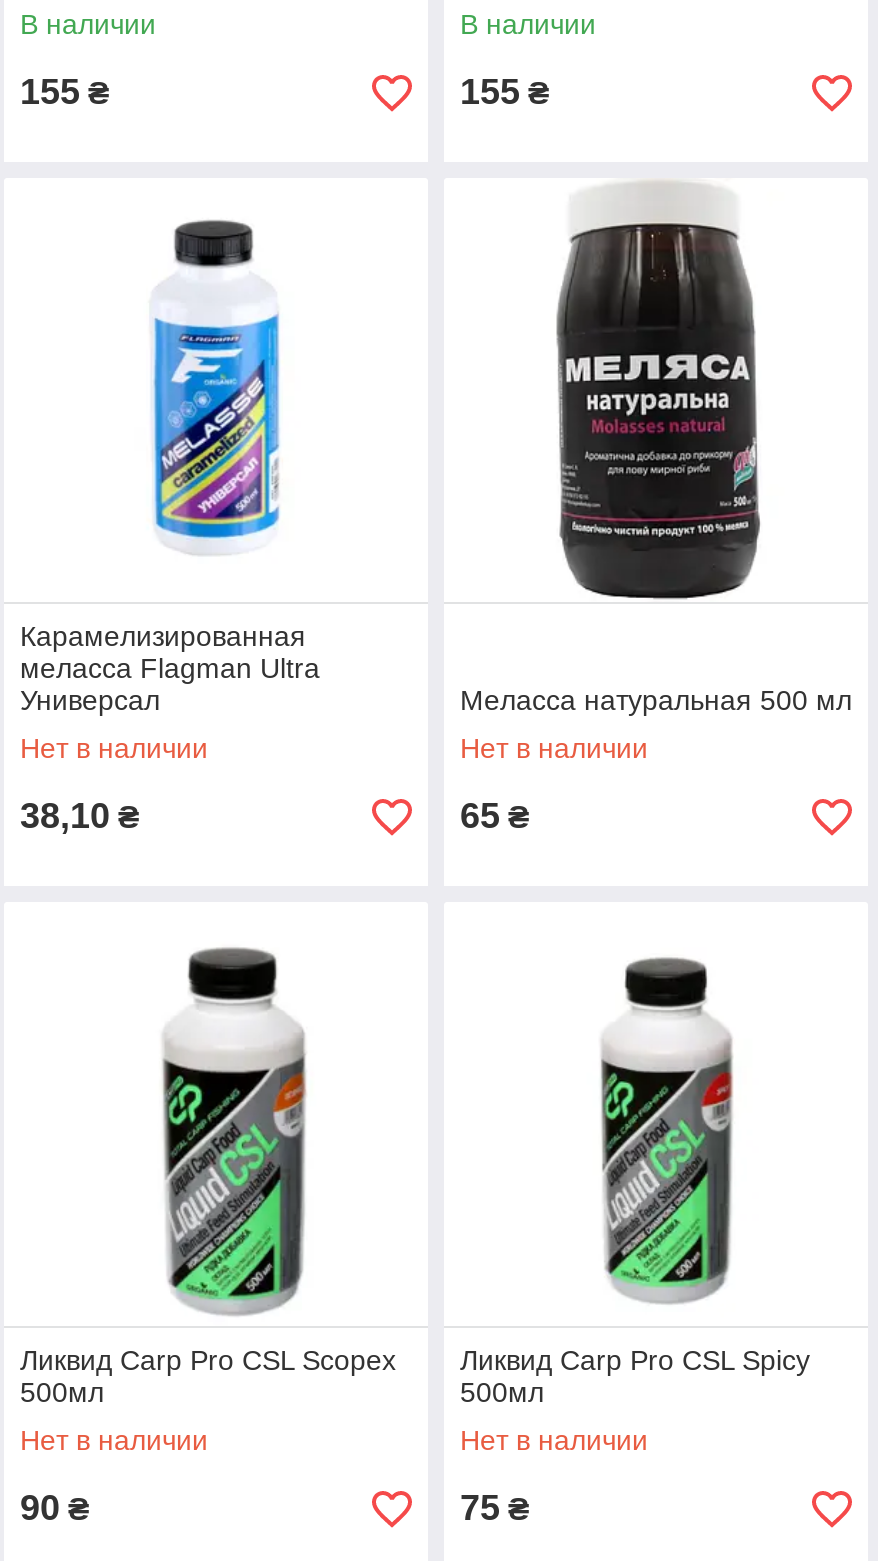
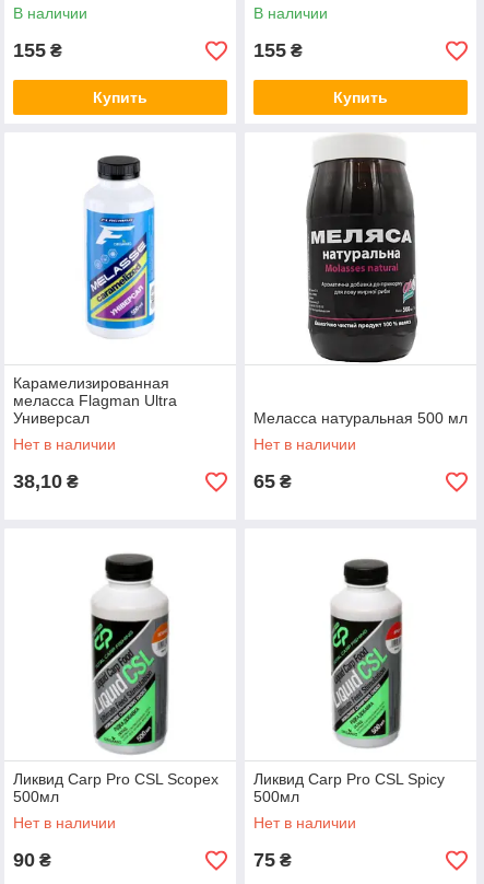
+ Купить

+ Купить
